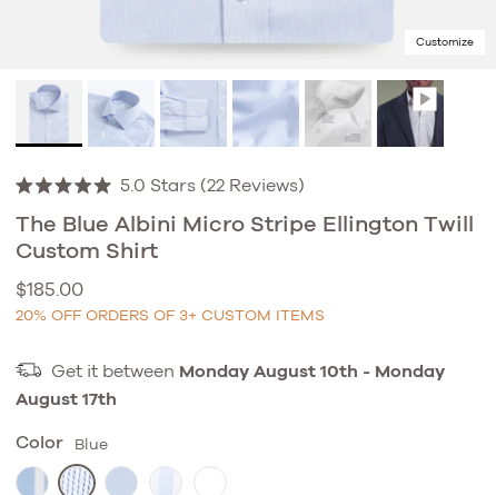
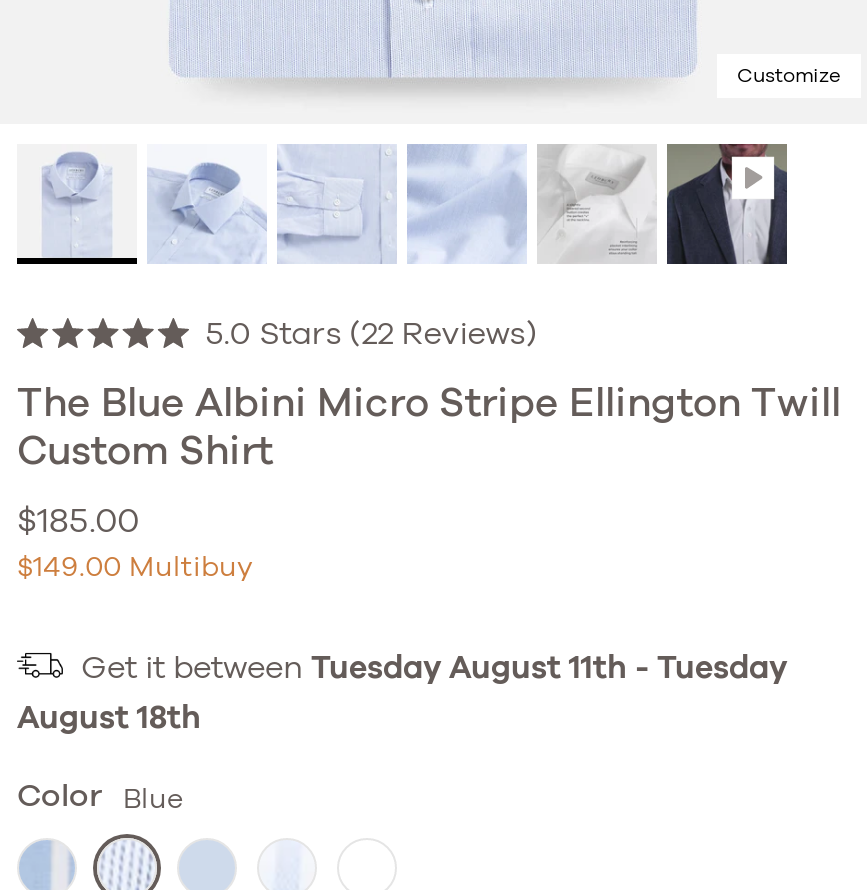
- 20% OFF ORDERS OF 3+ CUSTOM ITEMS
+ $149.00 Multibuy

- Get it between Monday August 10th - Monday
- August 17th
+ Get it between Tuesday August 11th - Tuesday
+ August 18th
